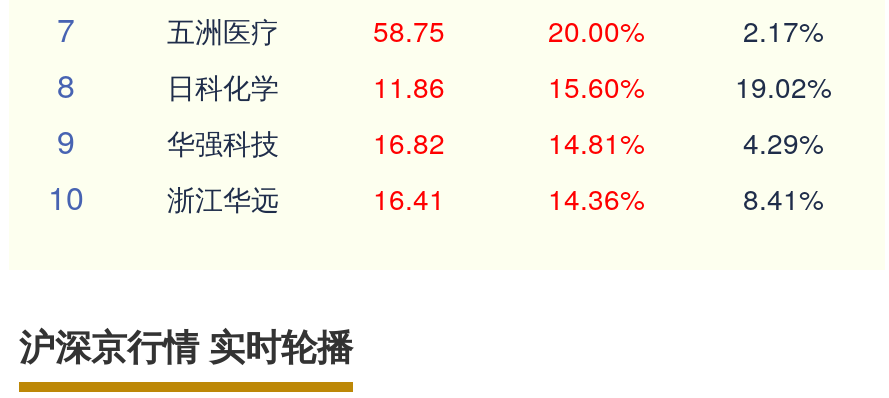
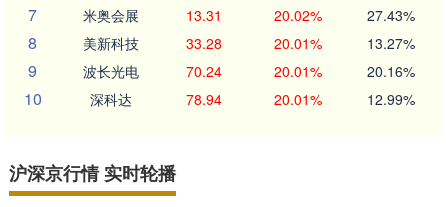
- 五洲医疗
- 58.75
- 20.00%
- 2.17%
+ 米奥会展
+ 13.31
+ 20.02%
+ 27.43%

- 日科化学
- 11.86
- 15.60%
- 19.02%
+ 美新科技
+ 33.28
+ 20.01%
+ 13.27%

- 华强科技
- 16.82
- 14.81%
- 4.29%
+ 波长光电
+ 70.24
+ 20.01%
+ 20.16%

- 浙江华远
- 16.41
- 14.36%
- 8.41%
+ 深科达
+ 78.94
+ 20.01%
+ 12.99%
